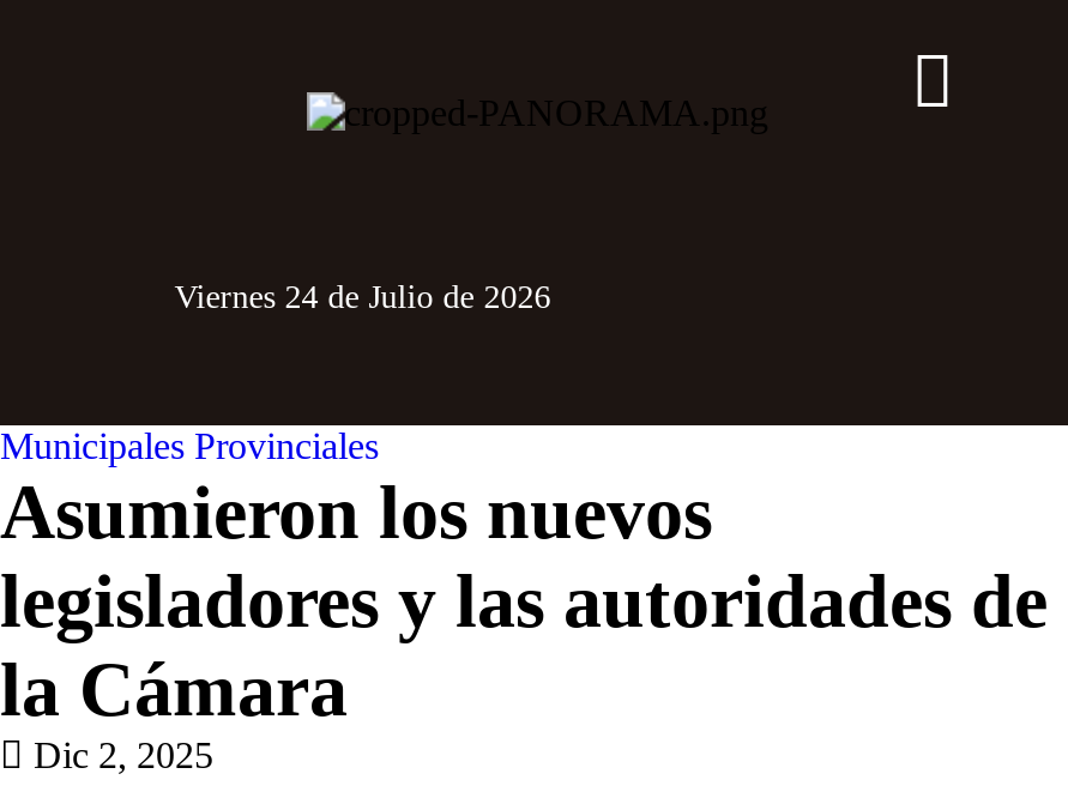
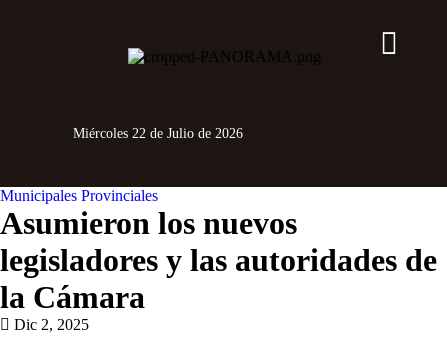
- Viernes 24 de Julio de 2026
+ Miércoles 22 de Julio de 2026
